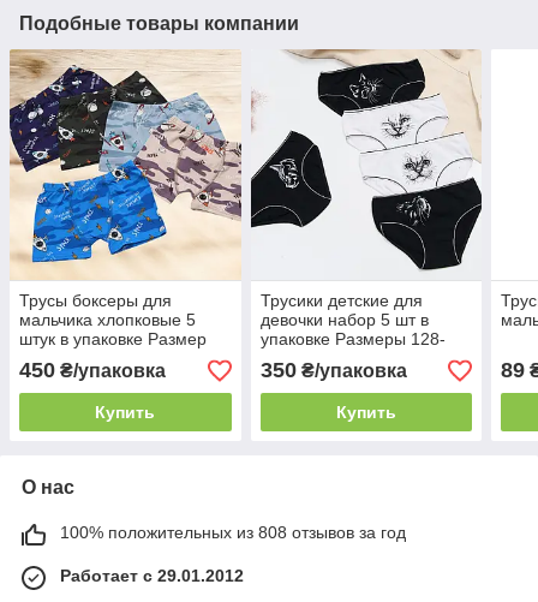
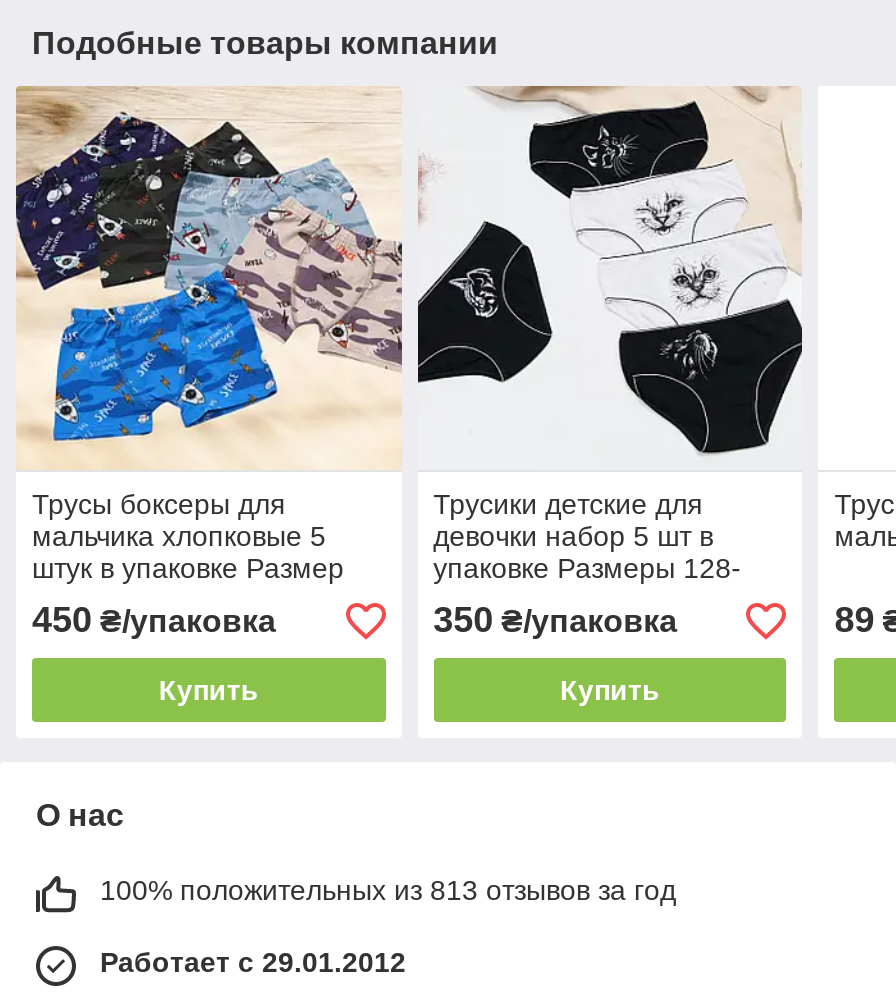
- 100% положительных из 808 отзывов за год
+ 100% положительных из 813 отзывов за год
